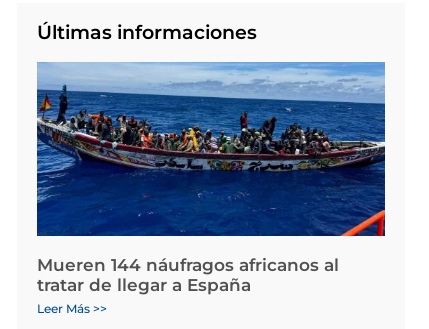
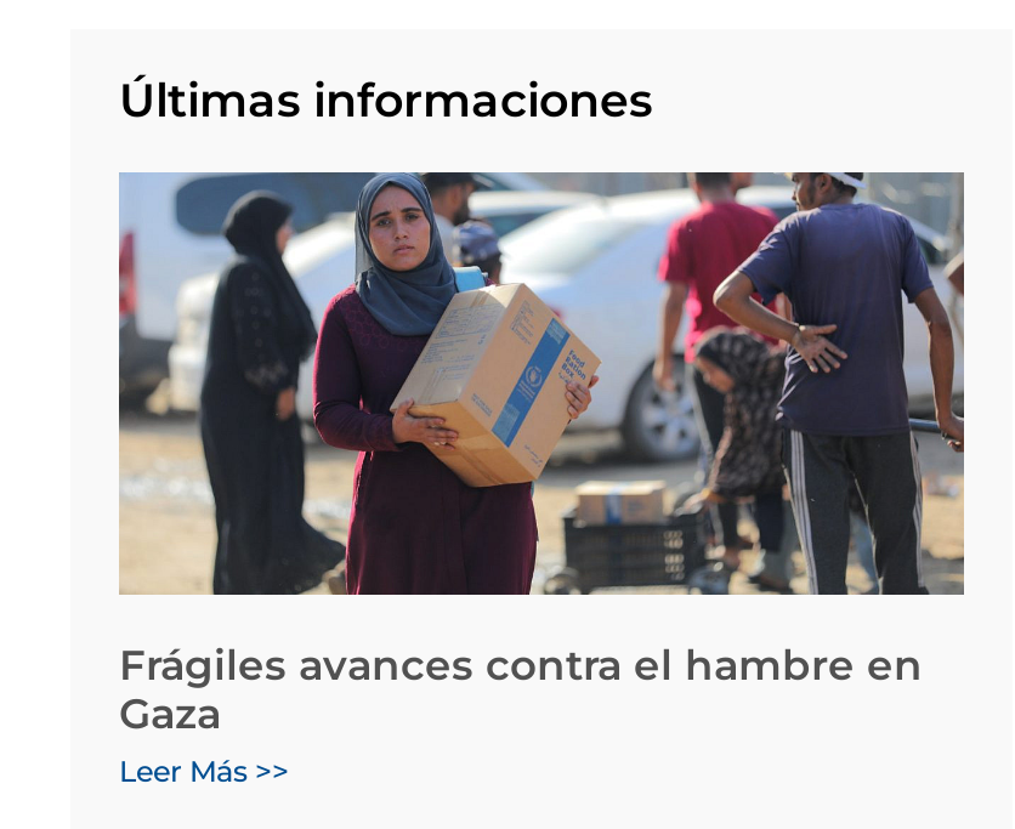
- [image]
- Mueren 144 náufragos africanos al
- tratar de llegar a España
+ [image]
+ Frágiles avances contra el hambre en
+ Gaza
